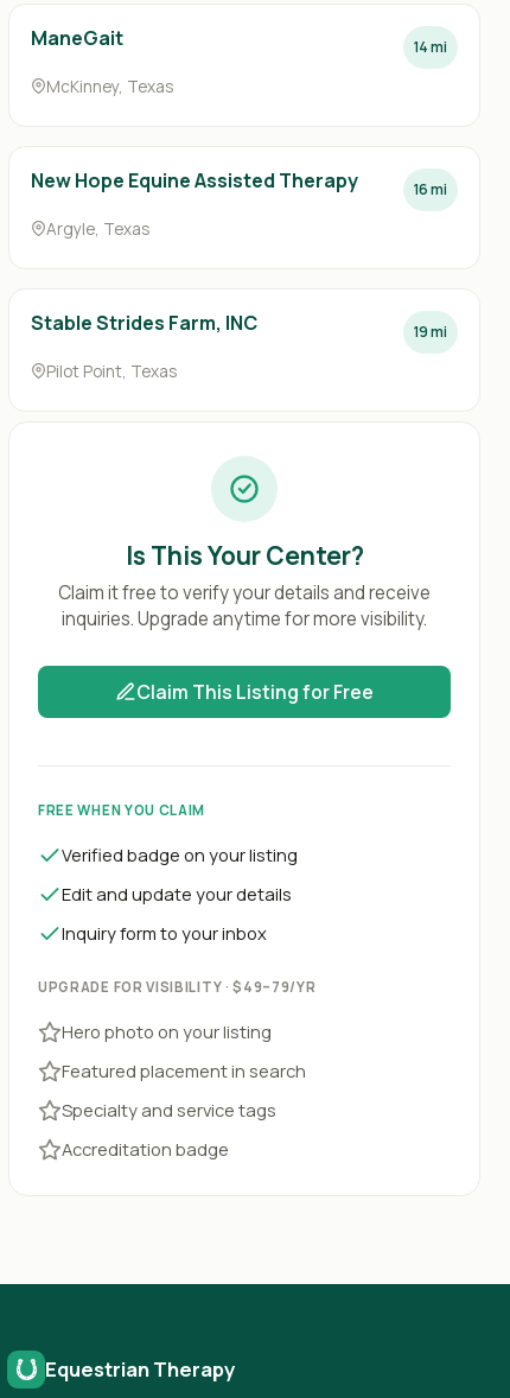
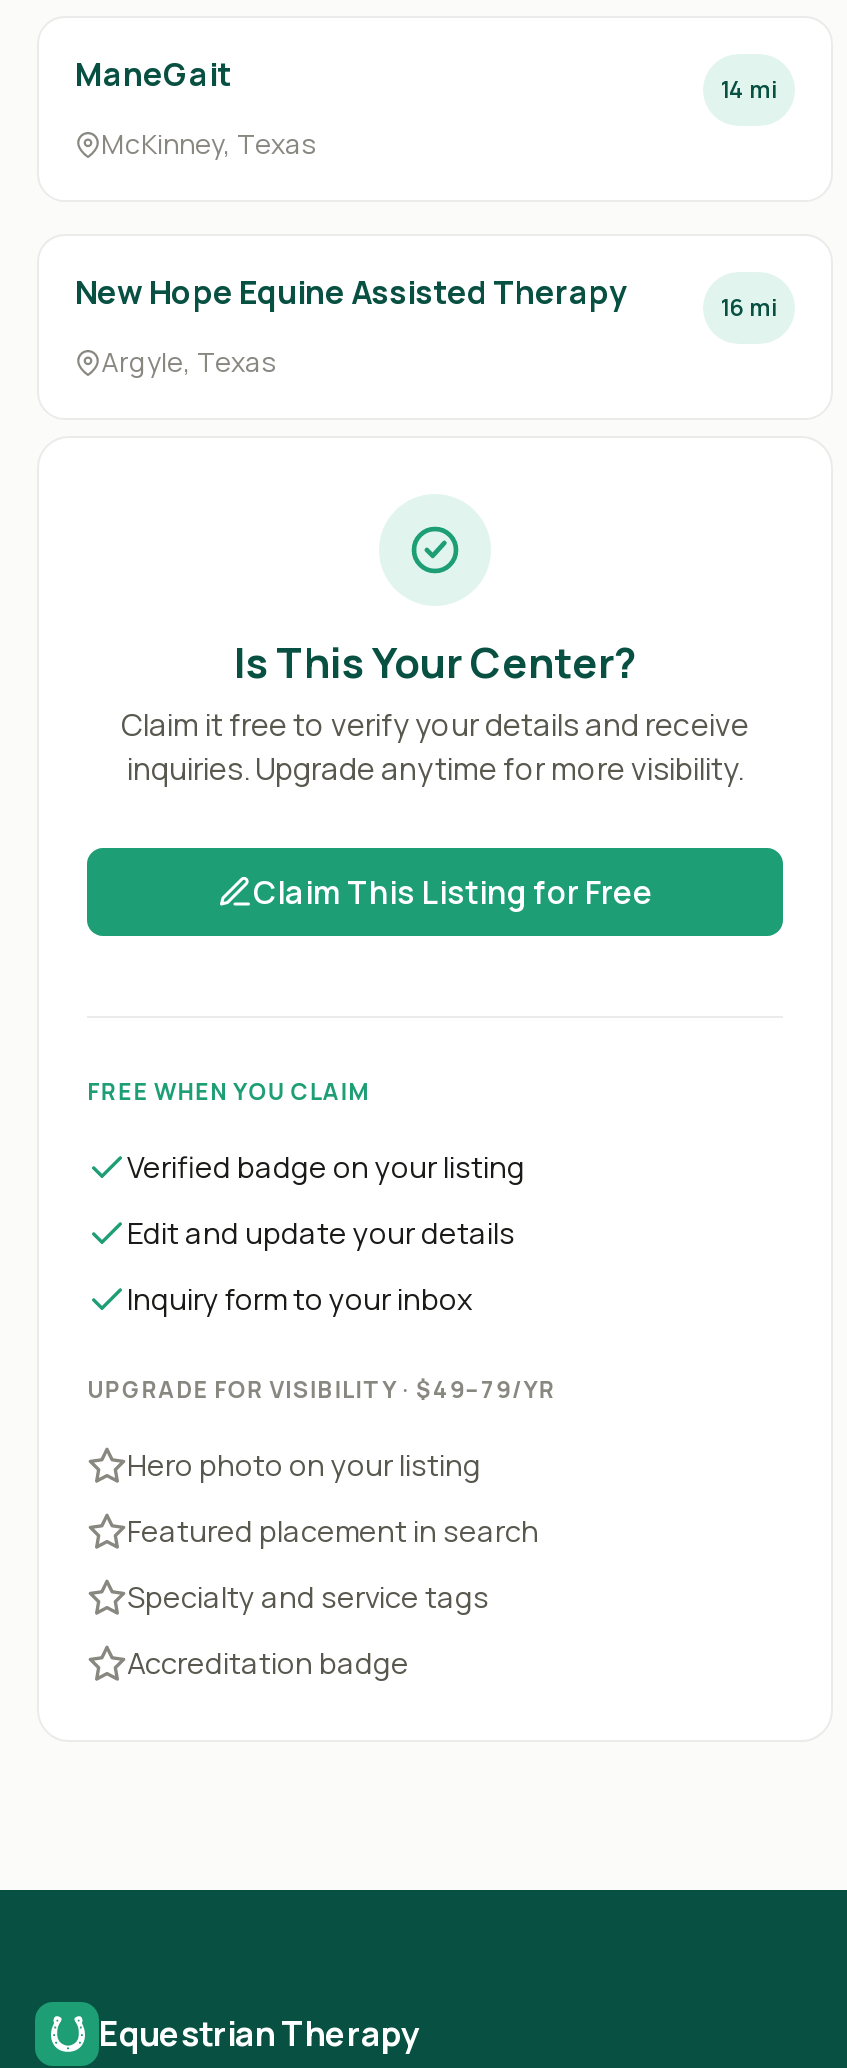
- Stable Strides Farm, INC
- 19 mi
- Pilot Point, Texas
